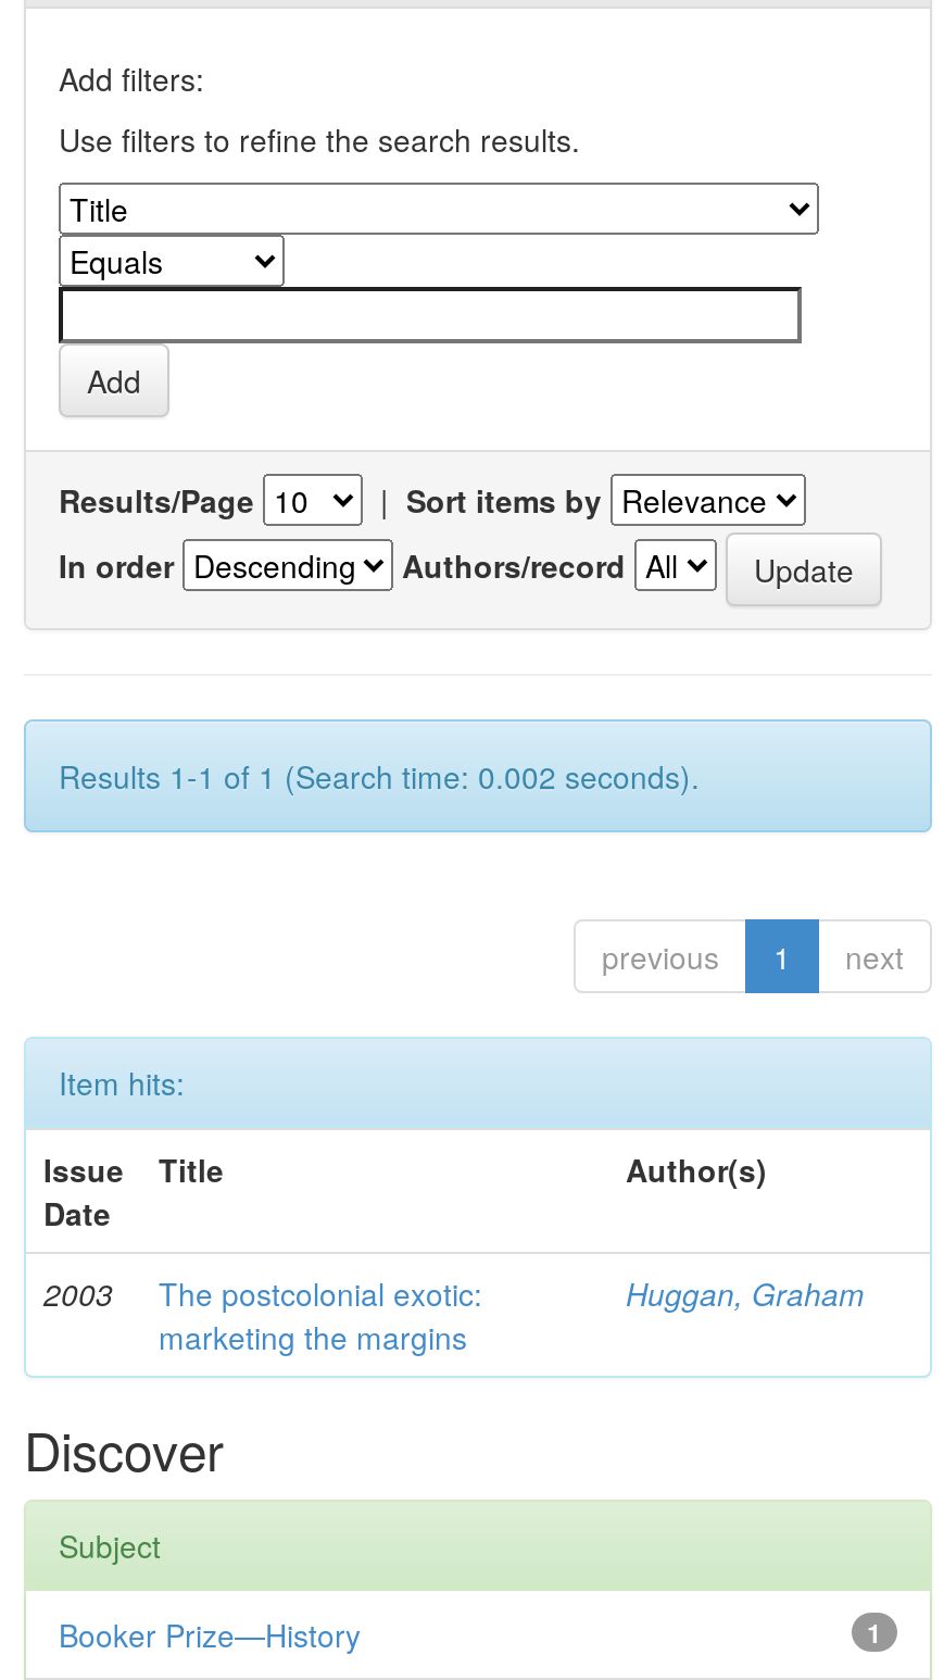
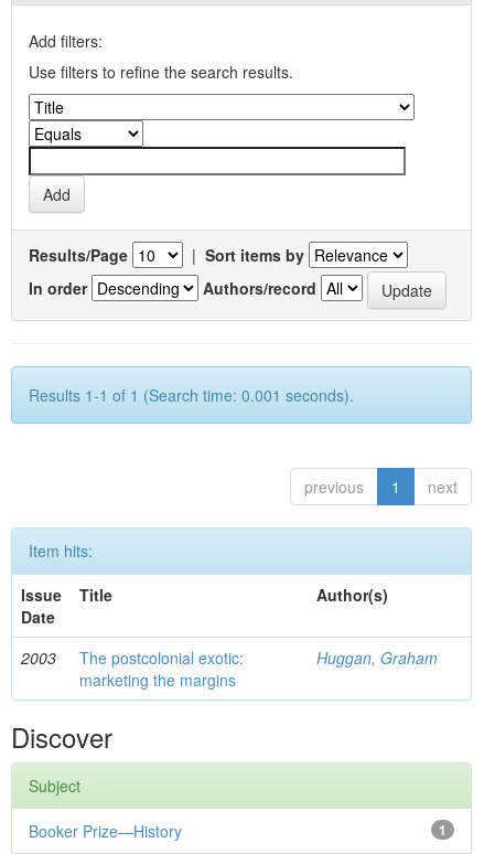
- Results 1-1 of 1 (Search time: 0.002 seconds).
+ Results 1-1 of 1 (Search time: 0.001 seconds).
